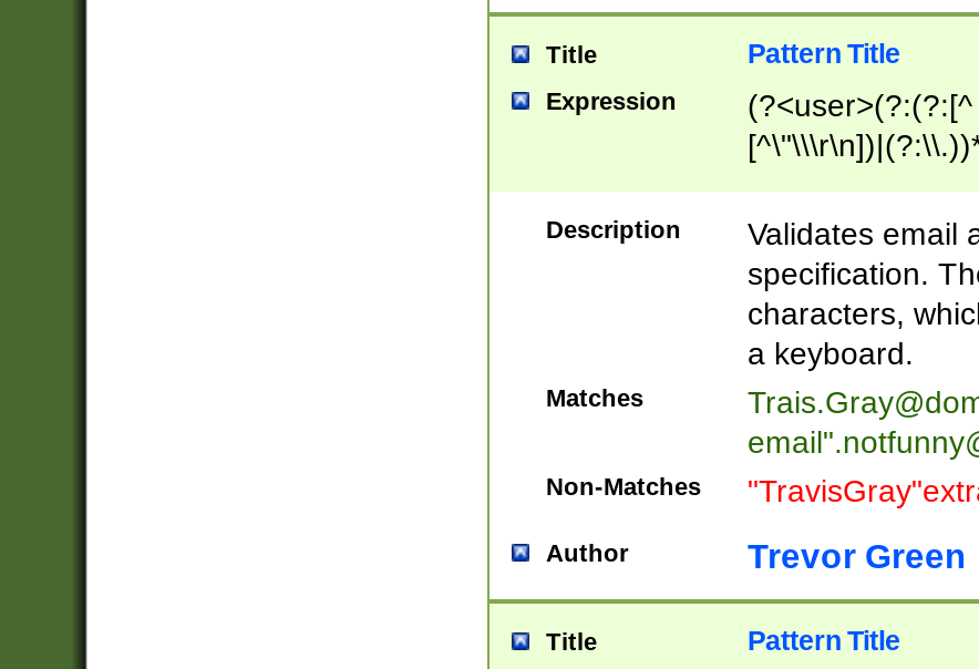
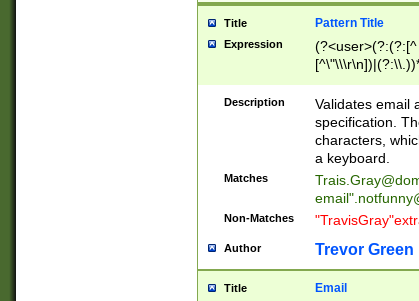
- Pattern Title
+ Email
